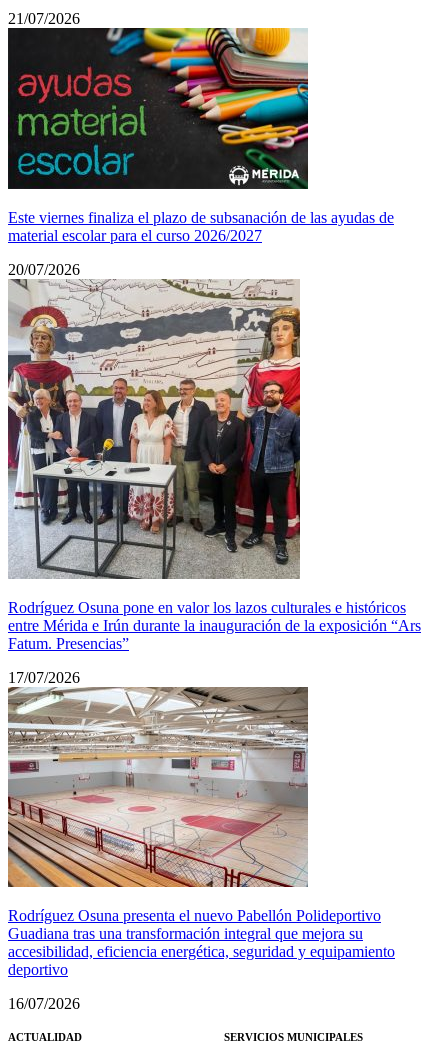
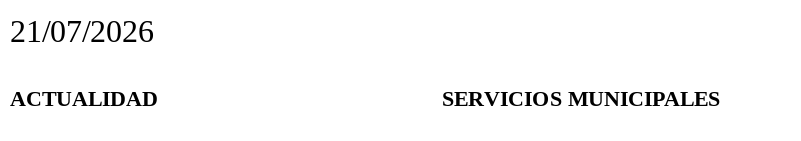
- [image]
- Este viernes finaliza el plazo de subsanación de las ayudas de
- material escolar para el curso 2026/2027
- 20/07/2026

- [image]
- Rodríguez Osuna pone en valor los lazos culturales e históricos
- entre Mérida e Irún durante la inauguración de la exposición “Ars
- Fatum. Presencias”
- 17/07/2026

- [image]
- Rodríguez Osuna presenta el nuevo Pabellón Polideportivo
- Guadiana tras una transformación integral que mejora su
- accesibilidad, eficiencia energética, seguridad y equipamiento
- deportivo
- 16/07/2026
